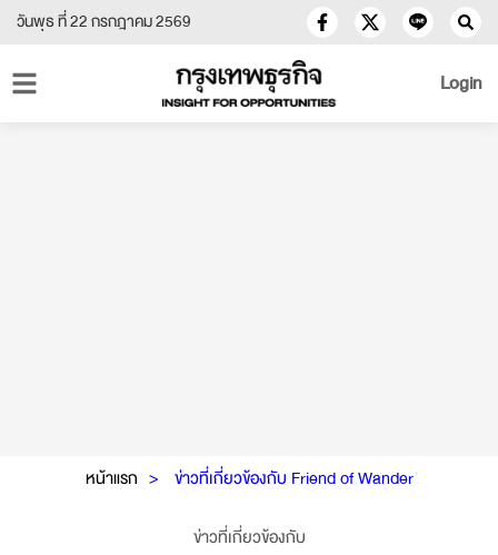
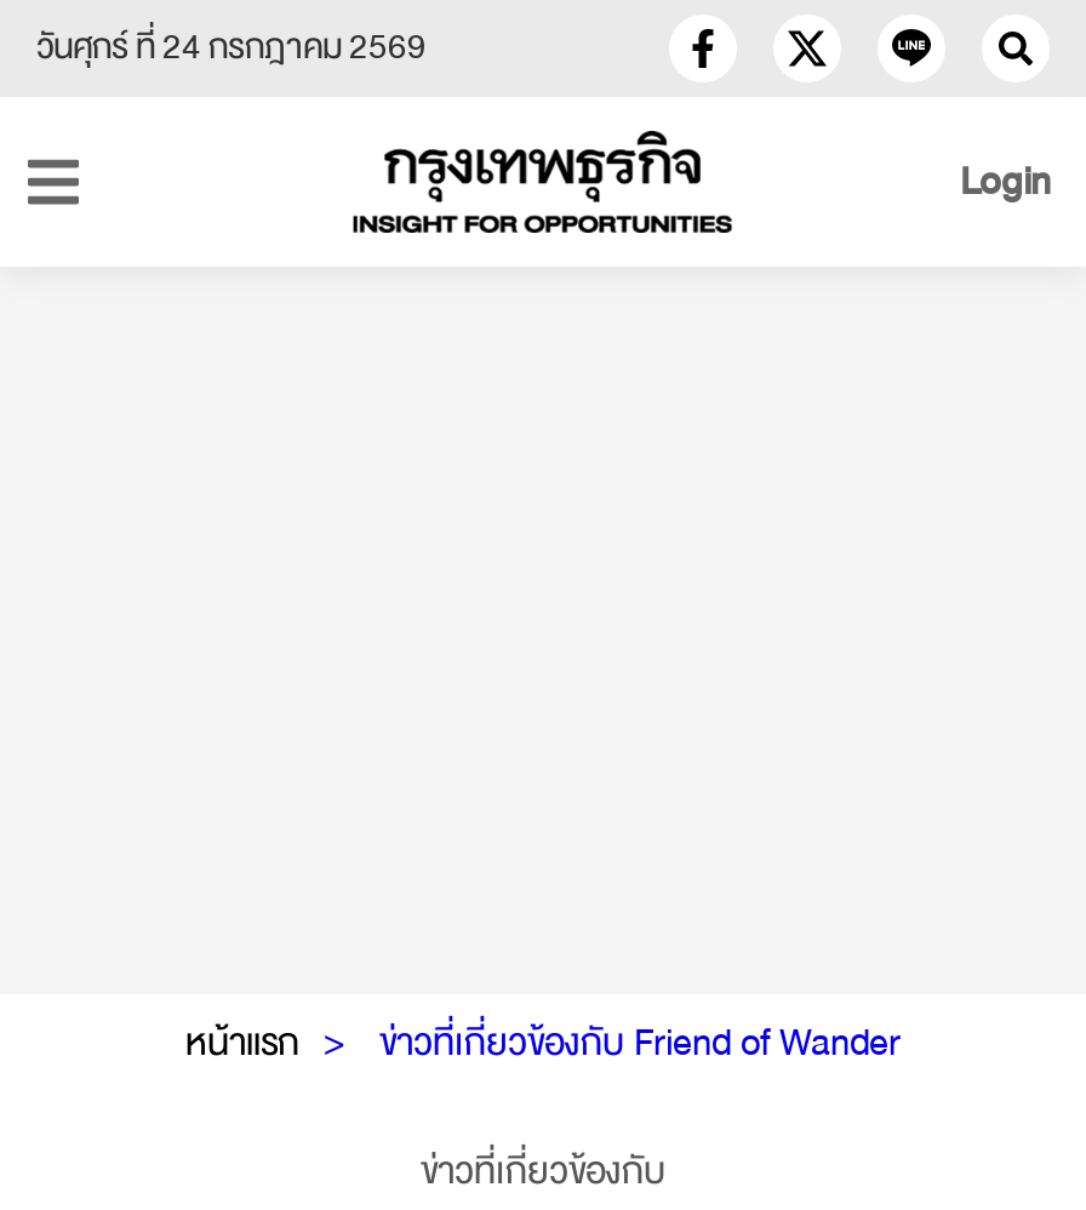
- วันพุธ ที่ 22 กรกฎาคม 2569
+ วันศุกร์ ที่ 24 กรกฎาคม 2569
